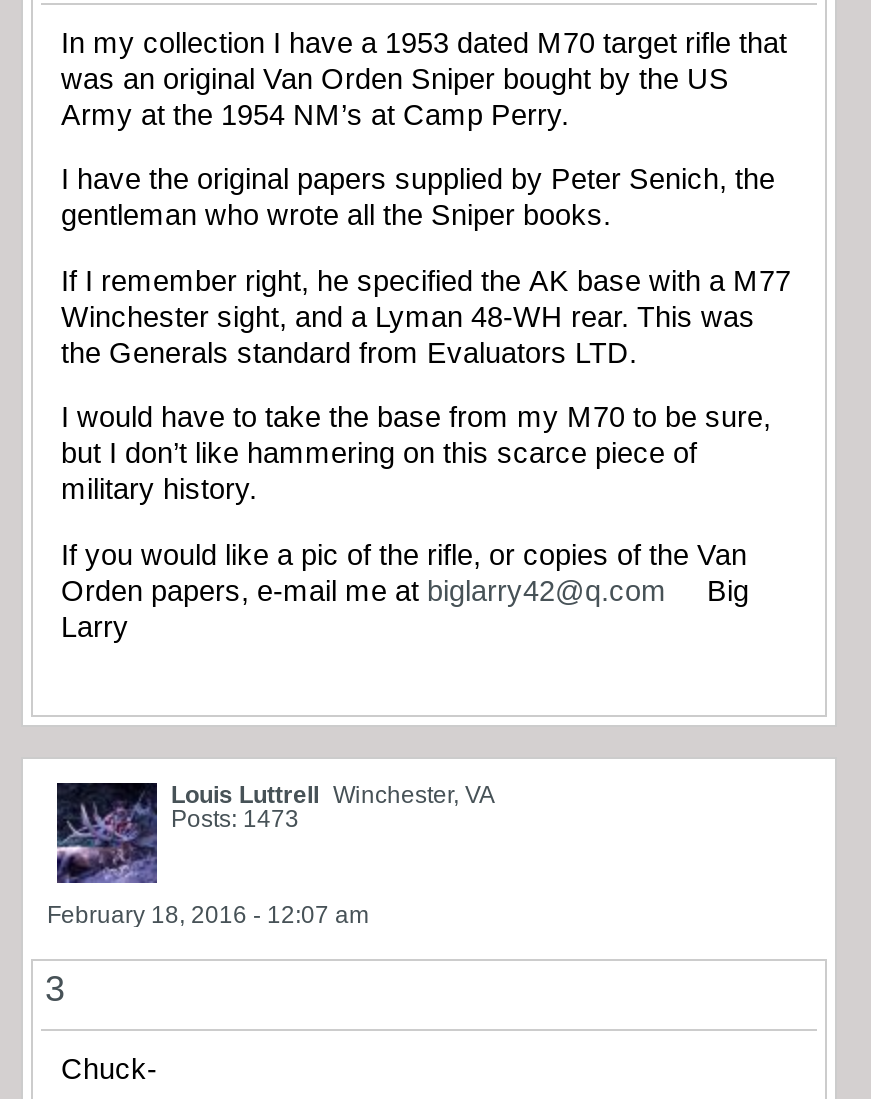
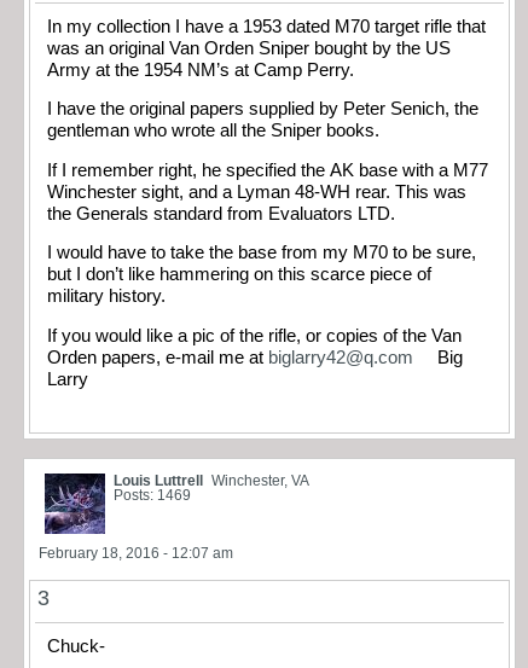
- Posts: 1473
+ Posts: 1469
